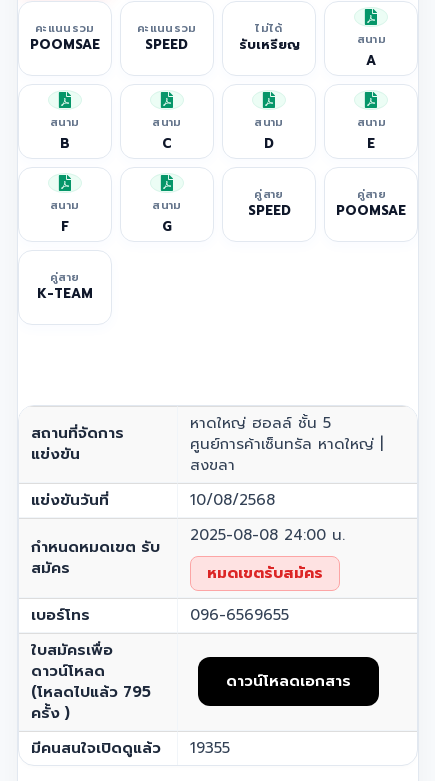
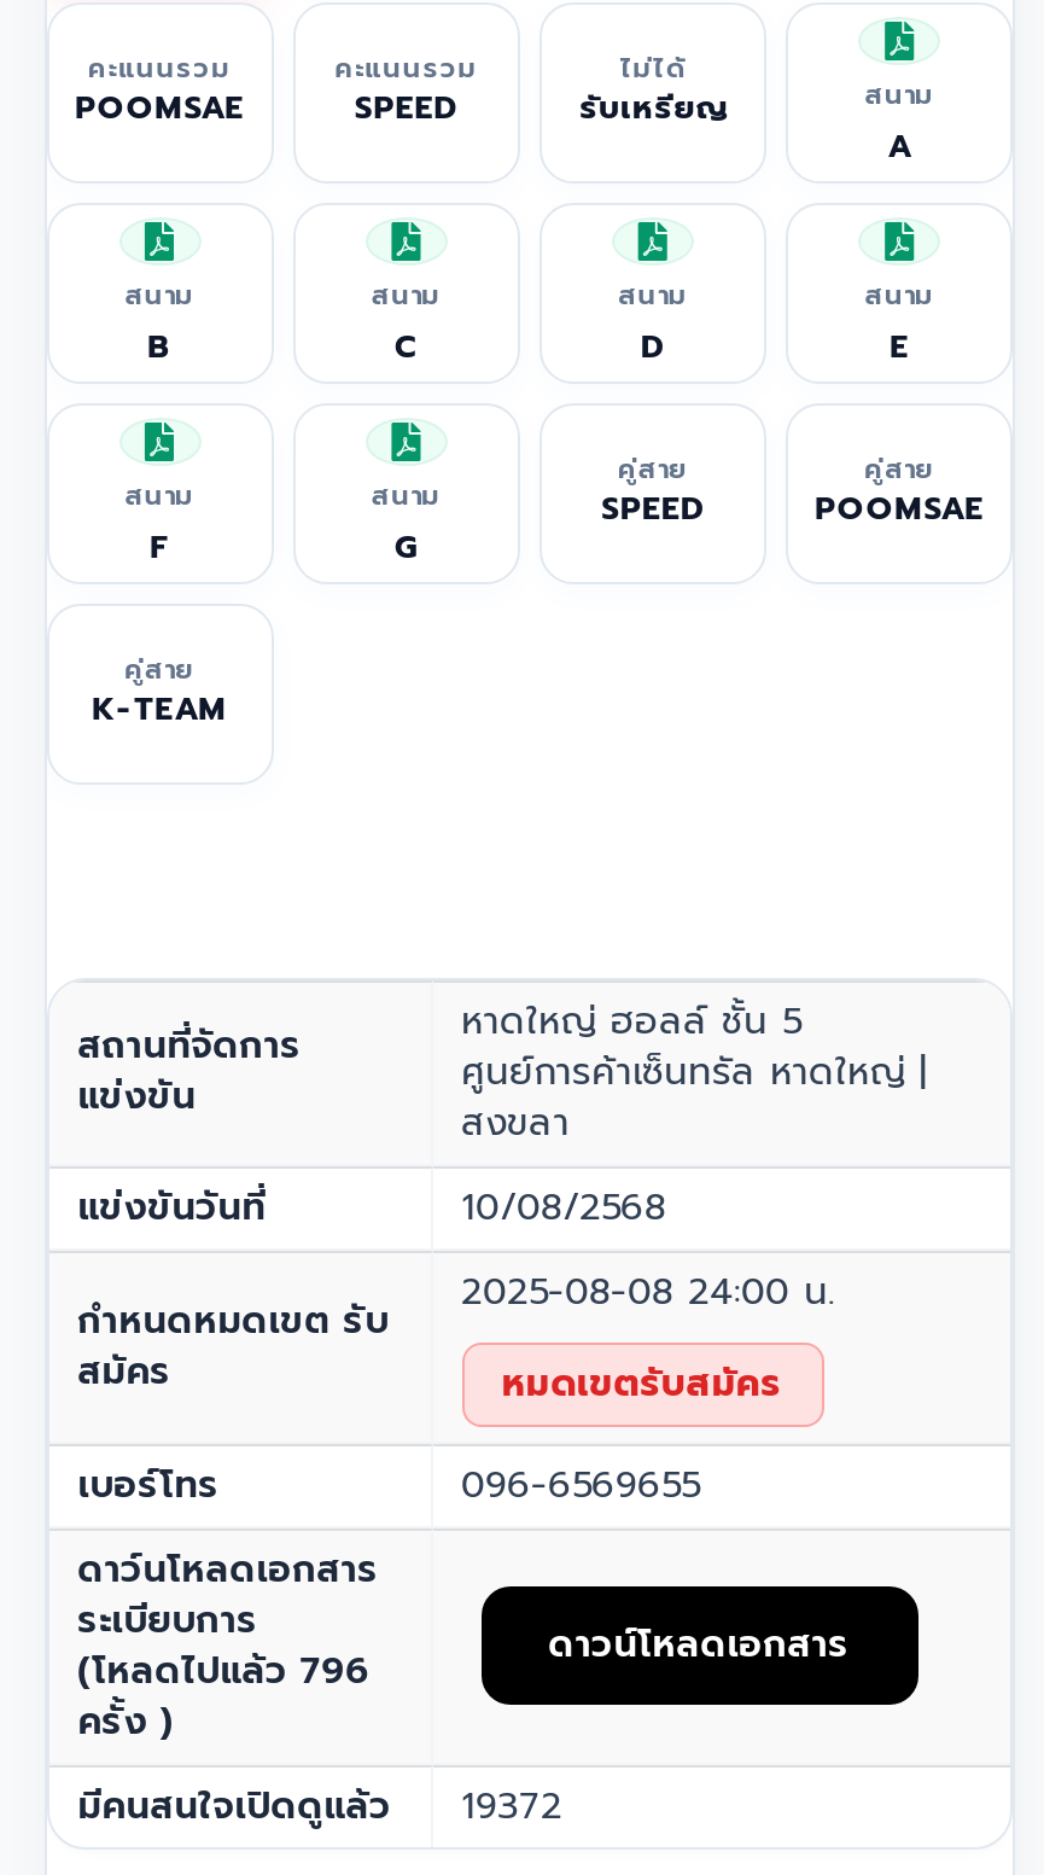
- ใบสมัครเพื่อ
- ดาวน์โหลด
- (โหลดไปแล้ว795
+ ดาว์นโหลดเอกสาร
+ ระเบียบการ
+ (โหลดไปแล้ว796

- มีคนสนใจเปิดดูแล้ว 19355
+ มีคนสนใจเปิดดูแล้ว 19372
